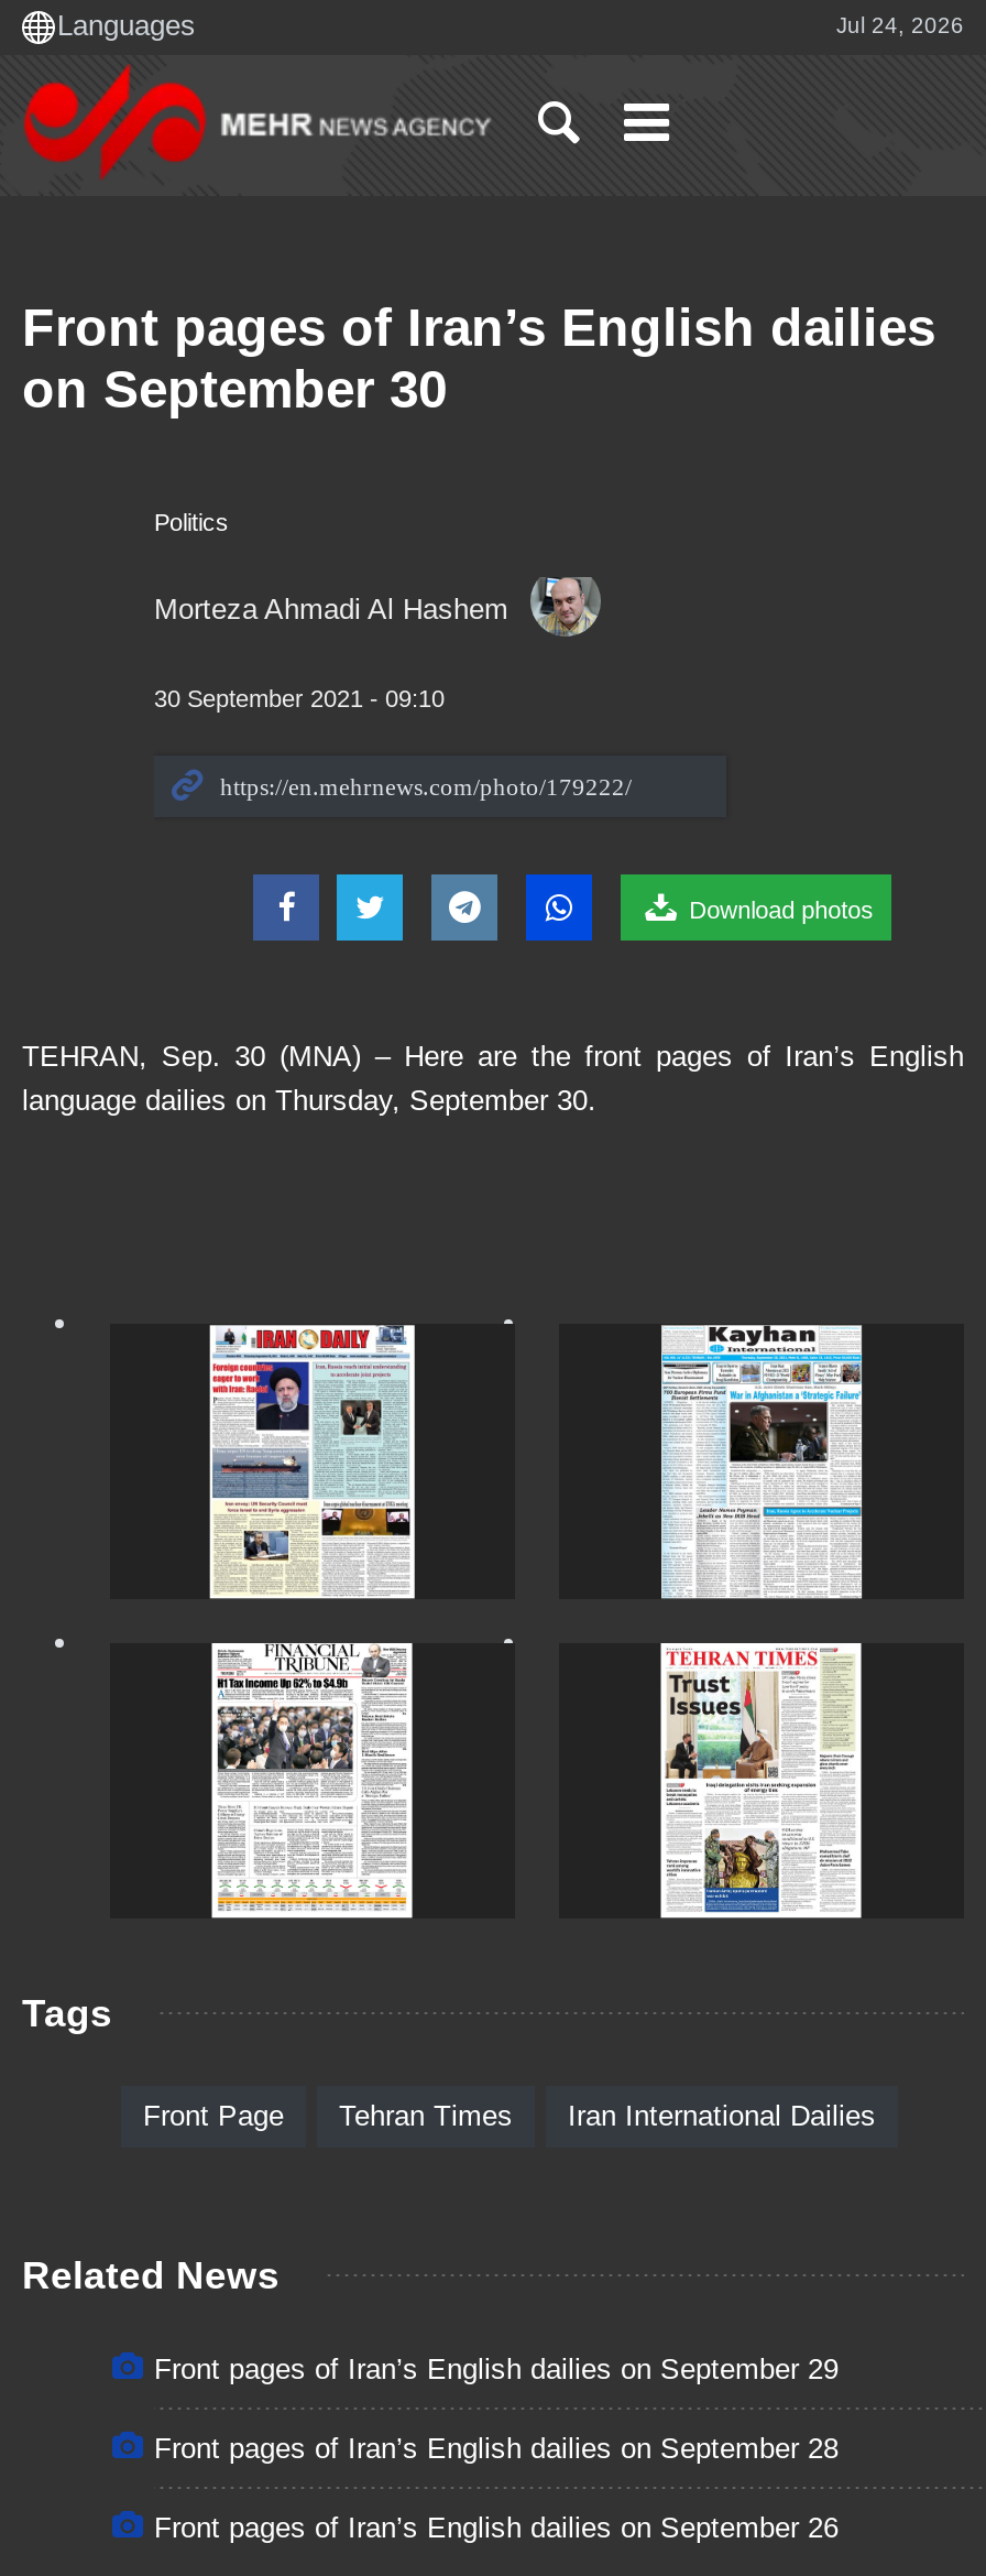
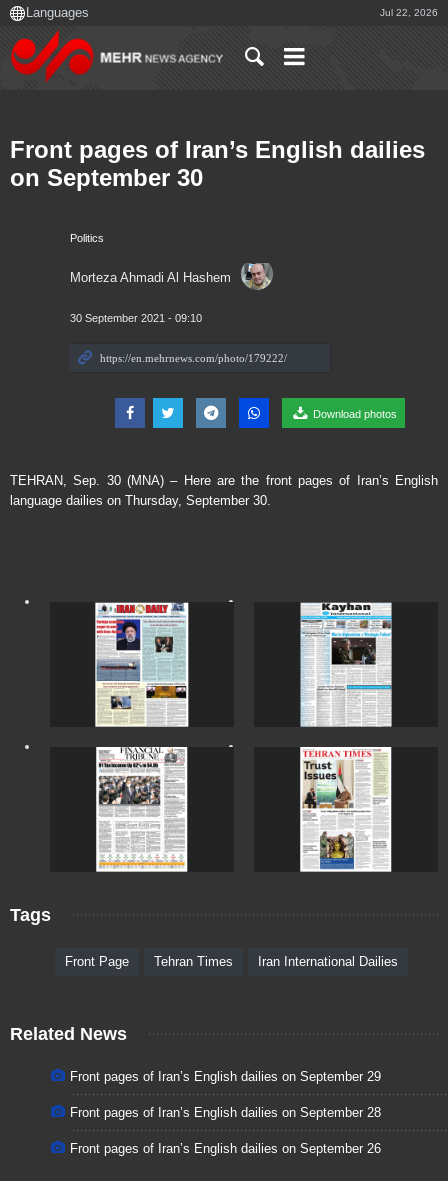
- Jul 24, 2026
+ Jul 22, 2026
